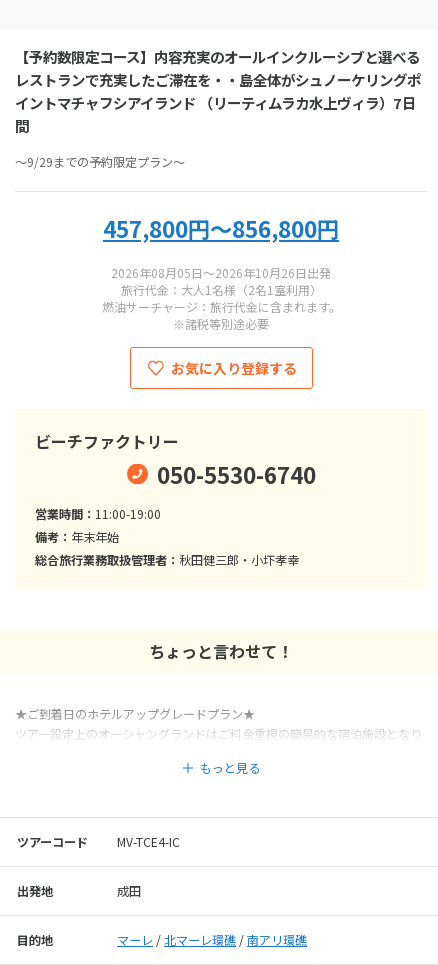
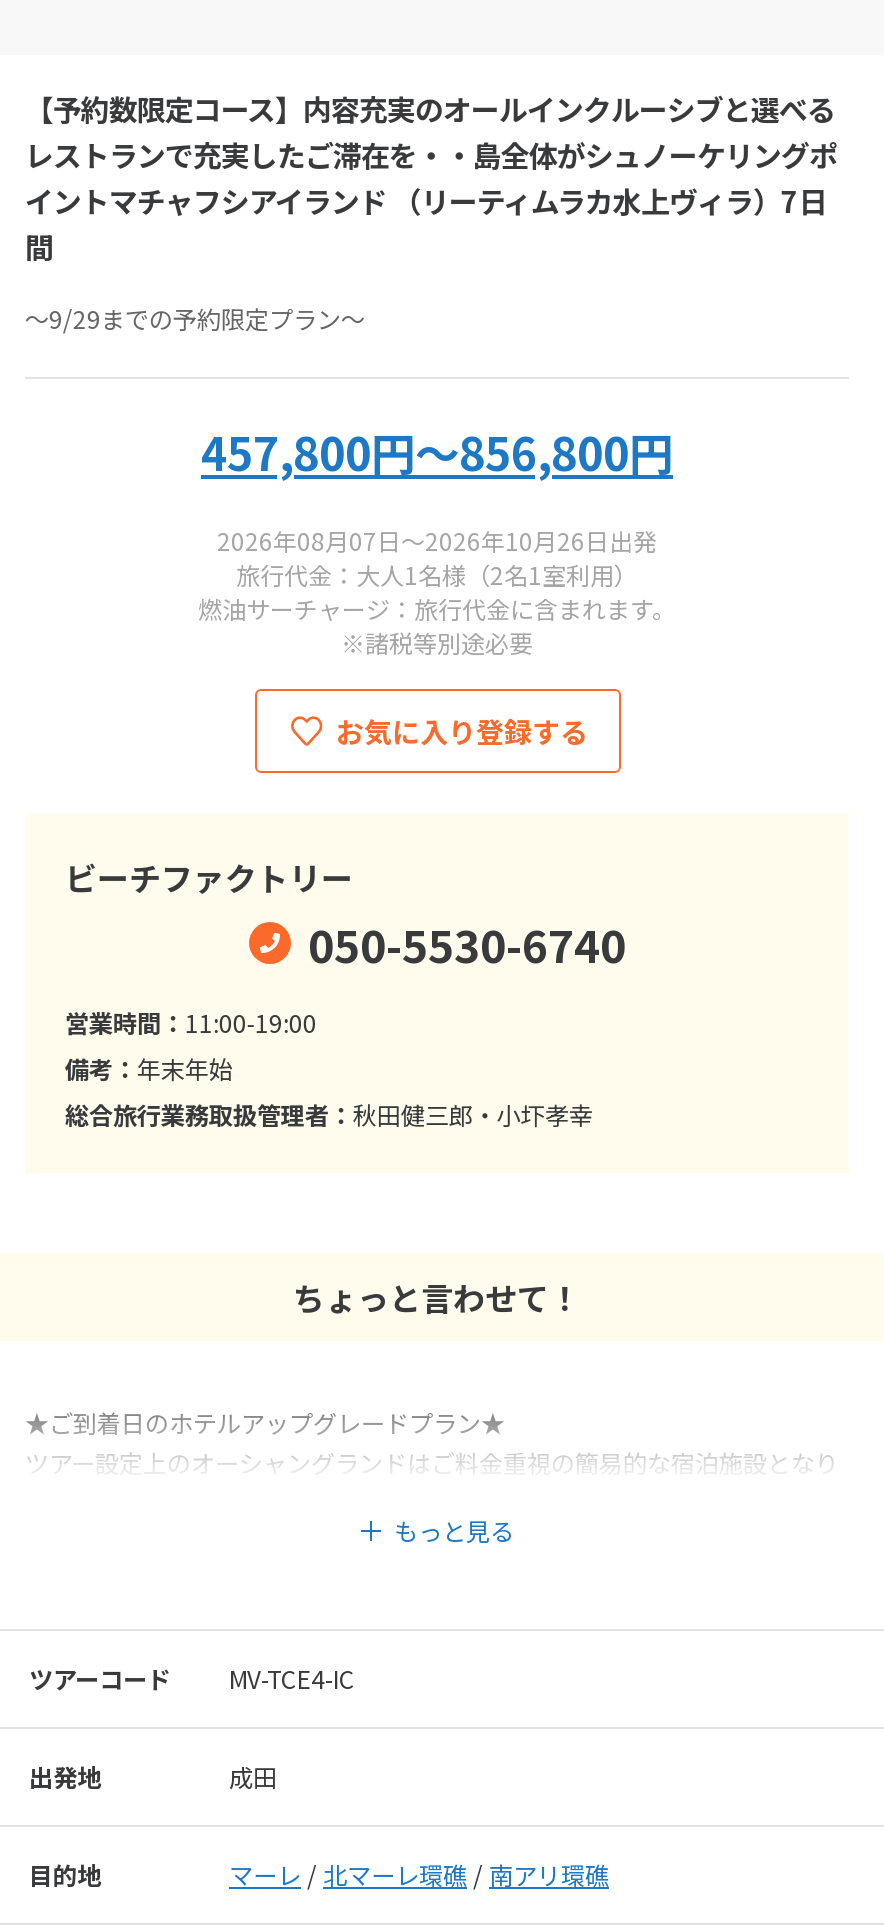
- 2026年08月05日～2026年10月26日出発
+ 2026年08月07日～2026年10月26日出発
